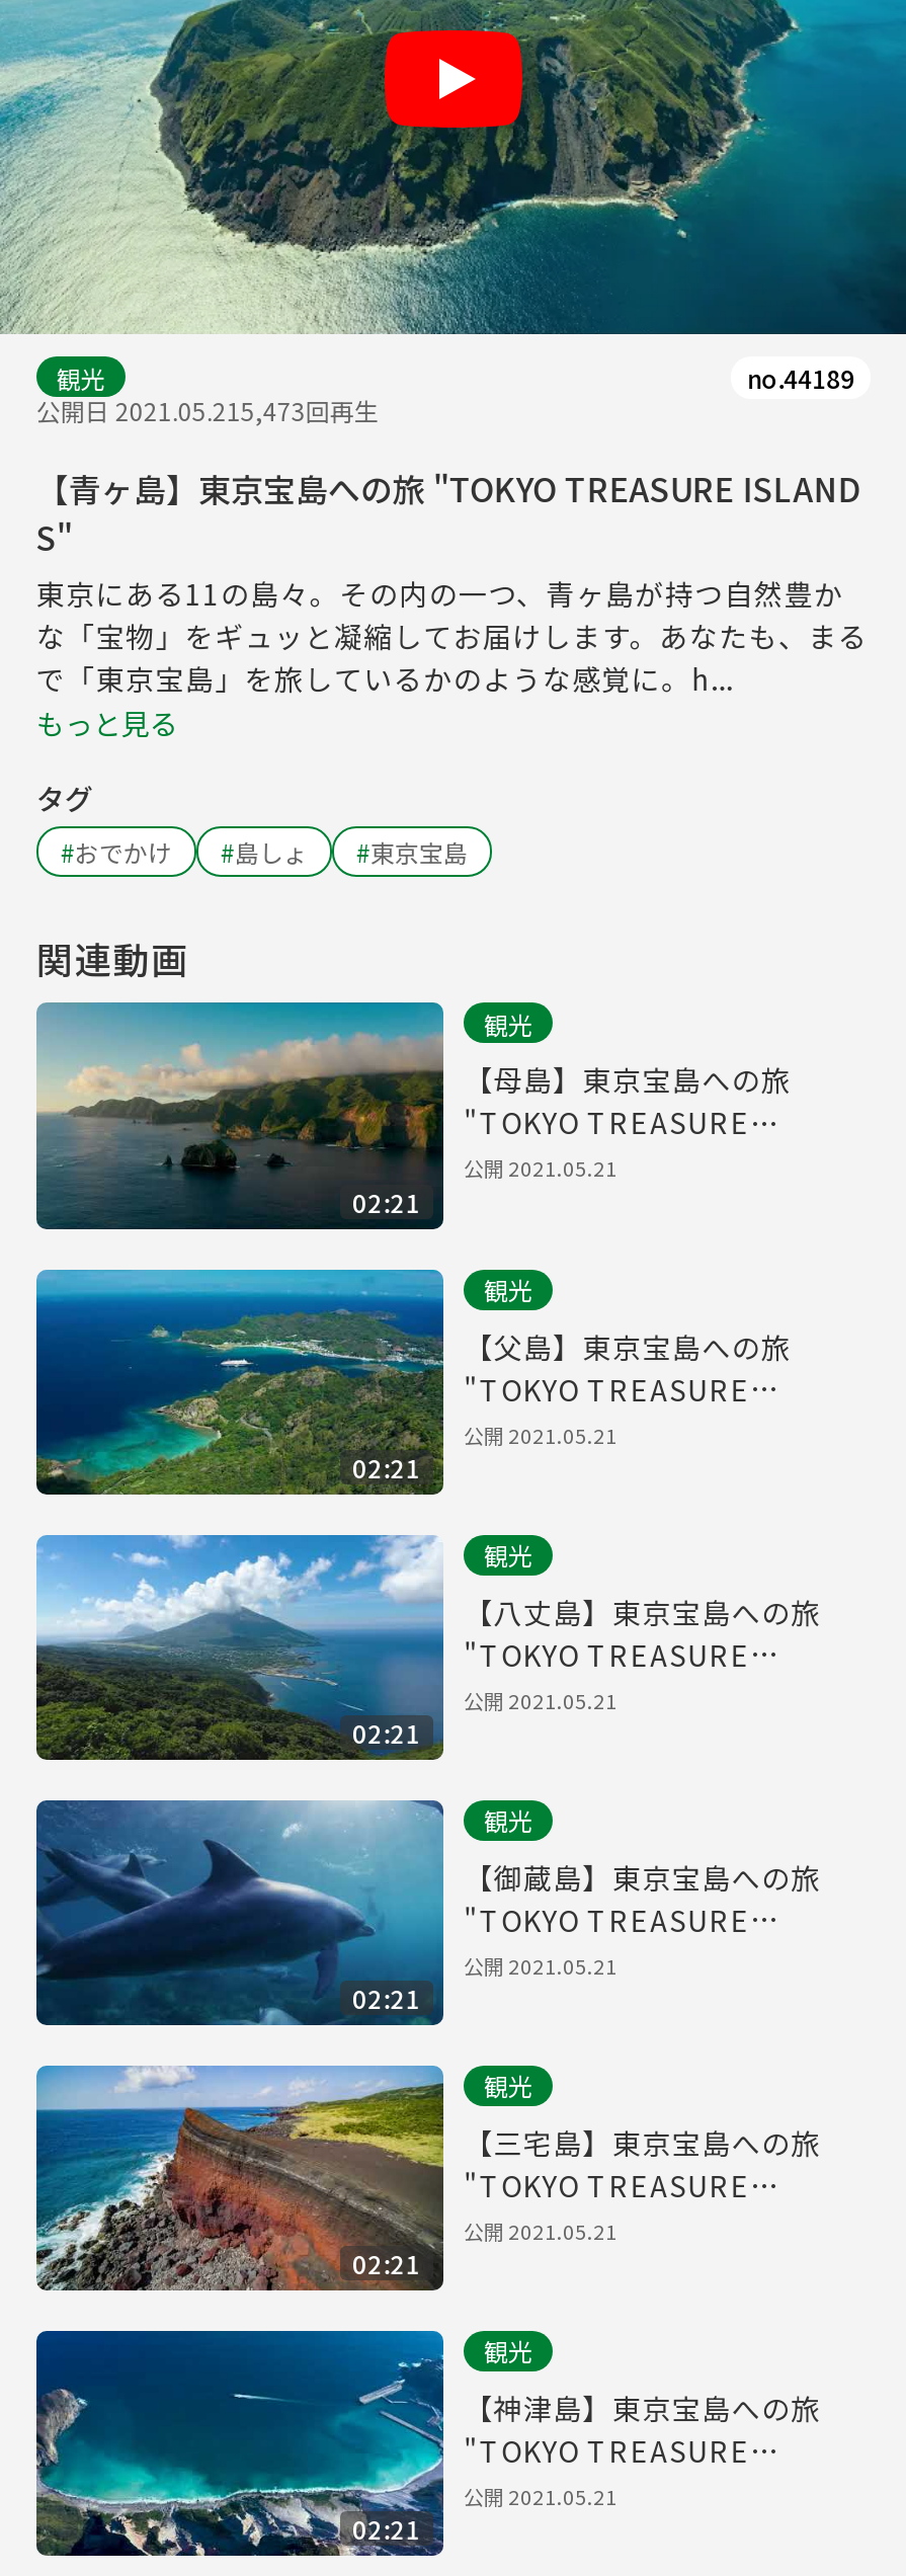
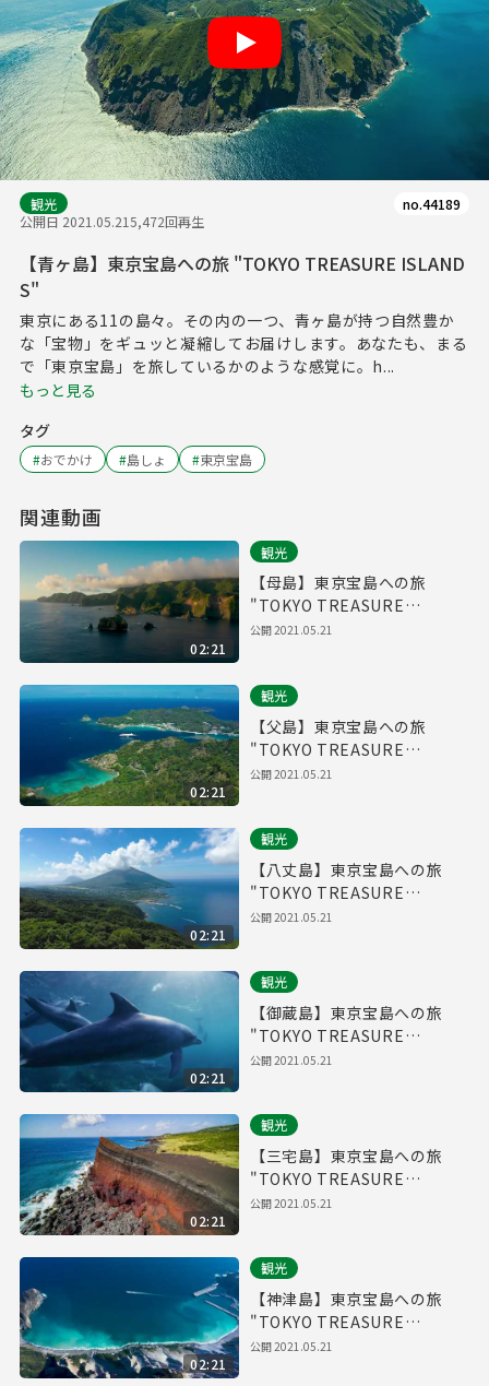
- 公開日 2021.05.215,473回再生
+ 公開日 2021.05.215,472回再生
